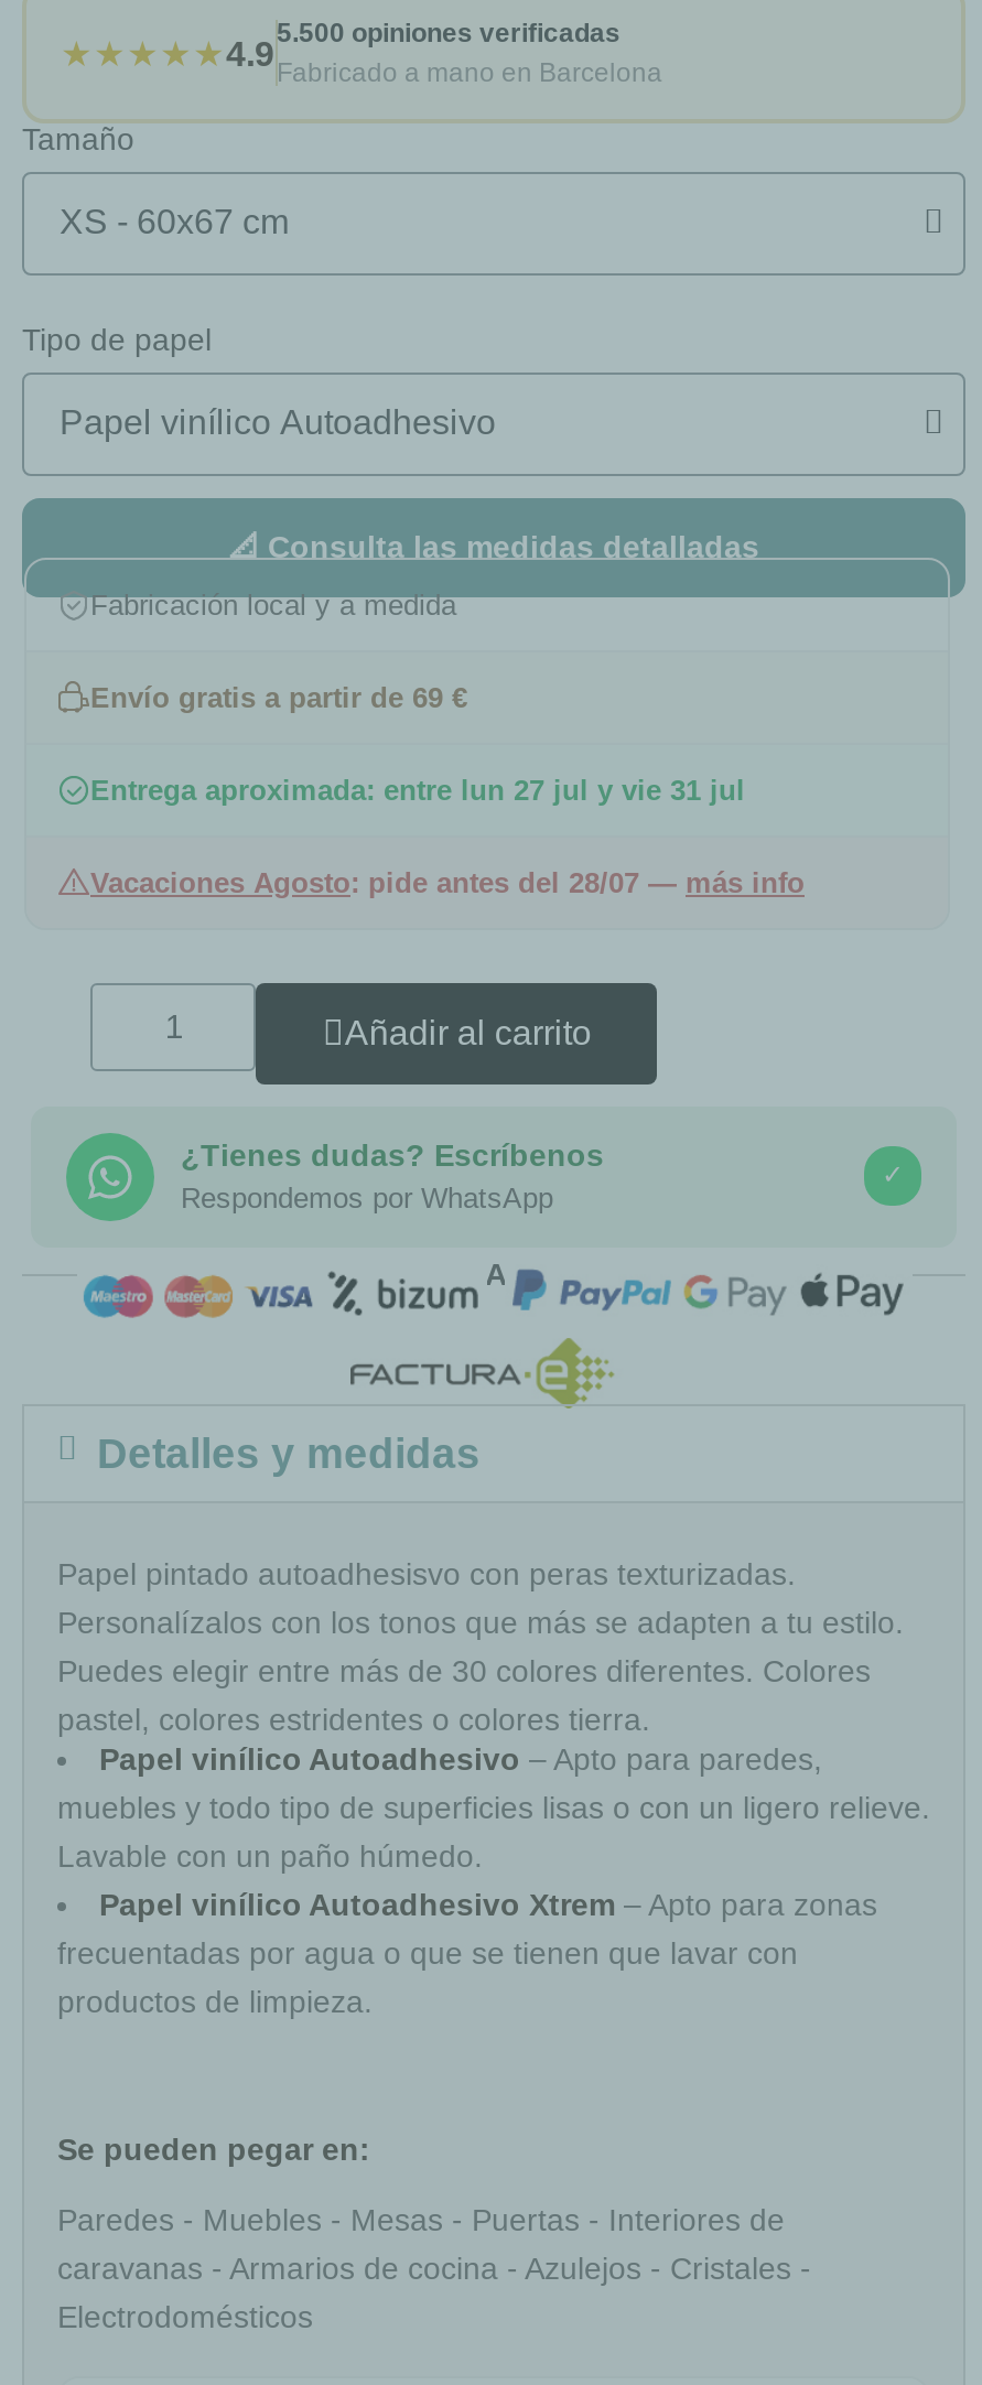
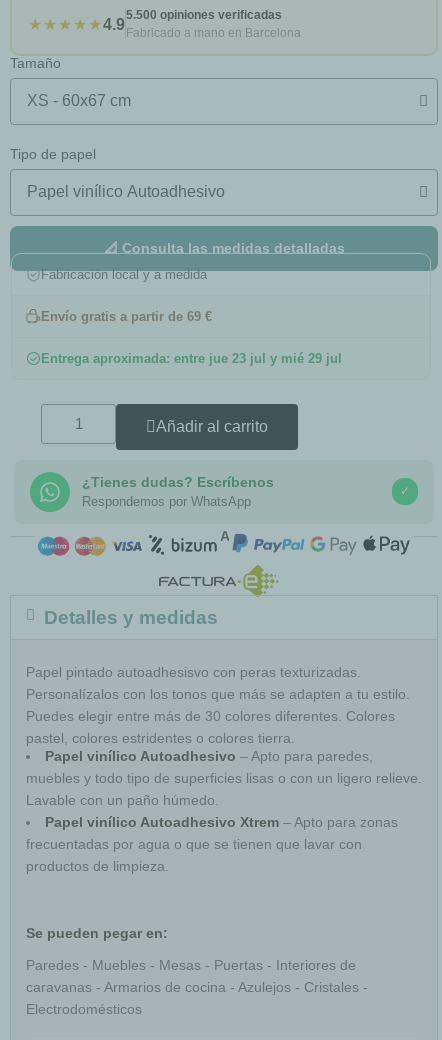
- Entrega aproximada: entre lun 27 jul y vie 31 jul
- Vacaciones Agosto: pide antes del 28/07 — más info
+ Entrega aproximada: entre jue 23 jul y mié 29 jul
